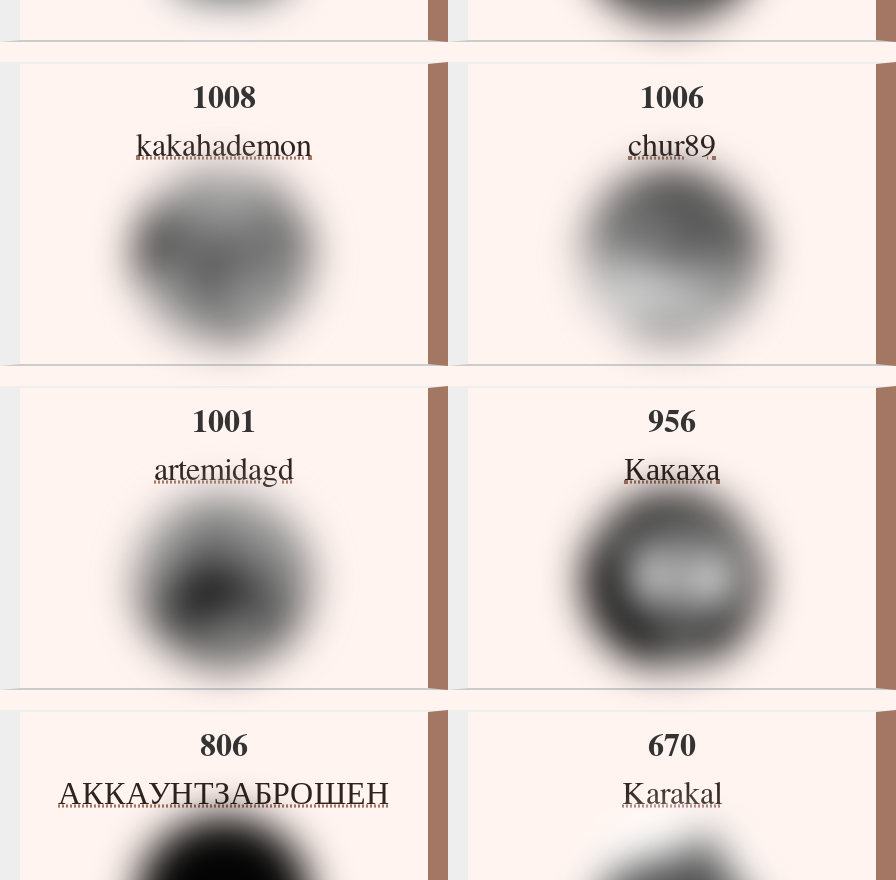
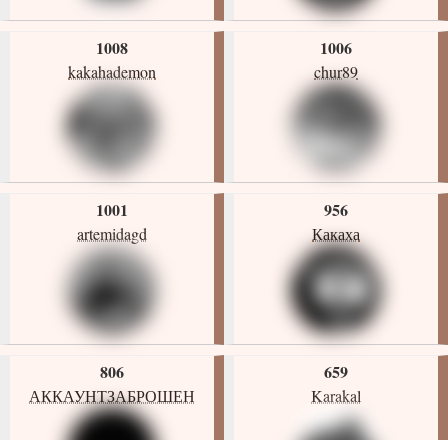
- 670
+ 659
